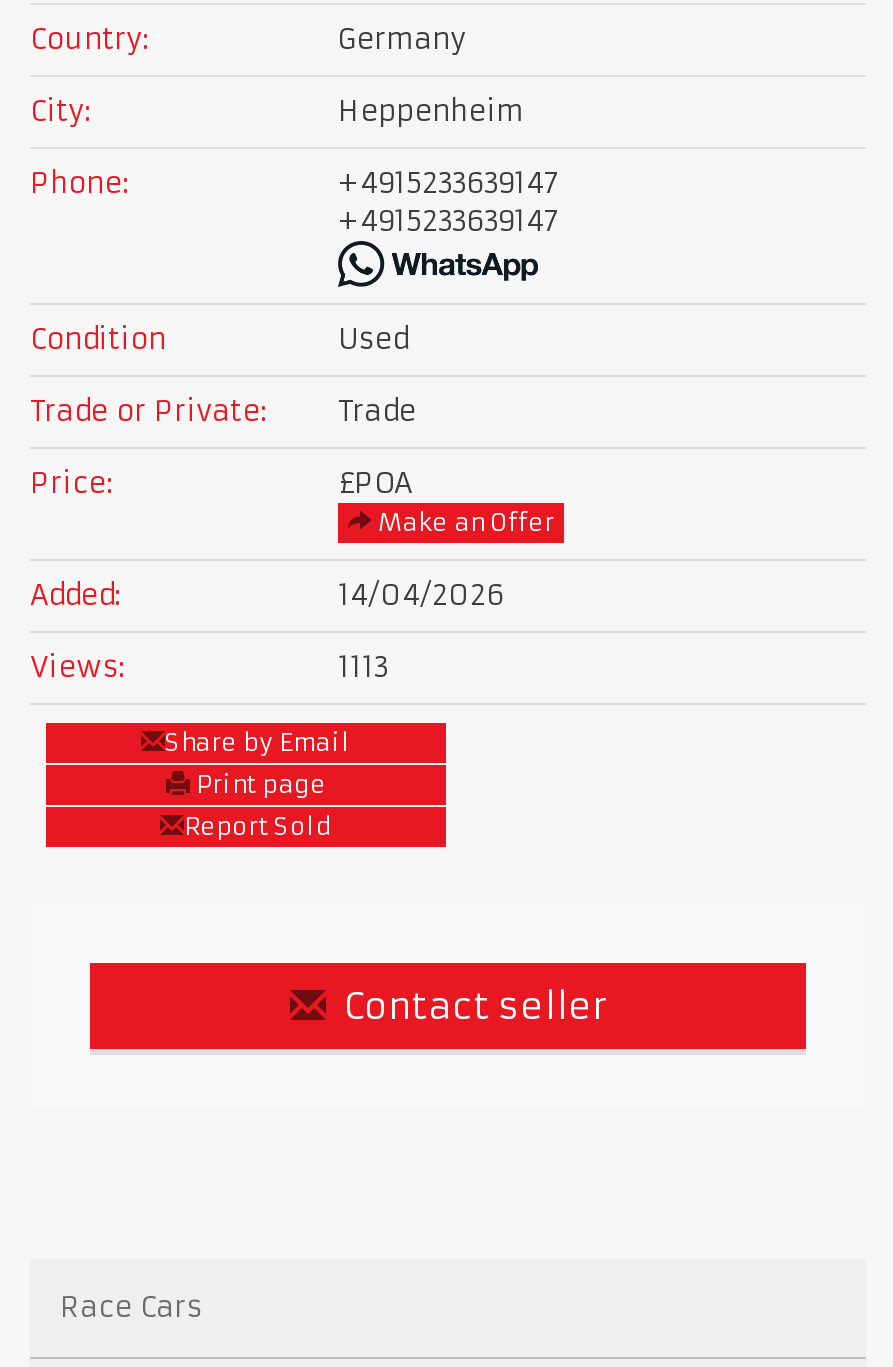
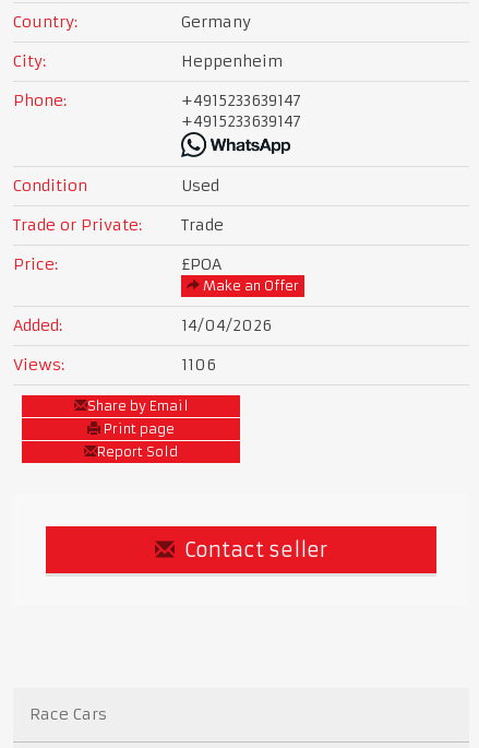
- 1113
+ 1106
